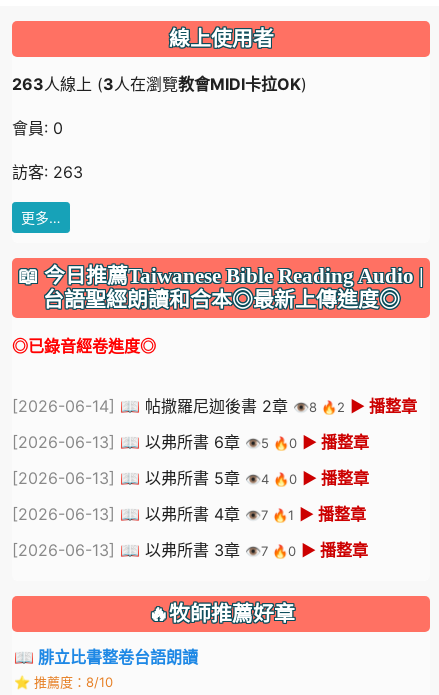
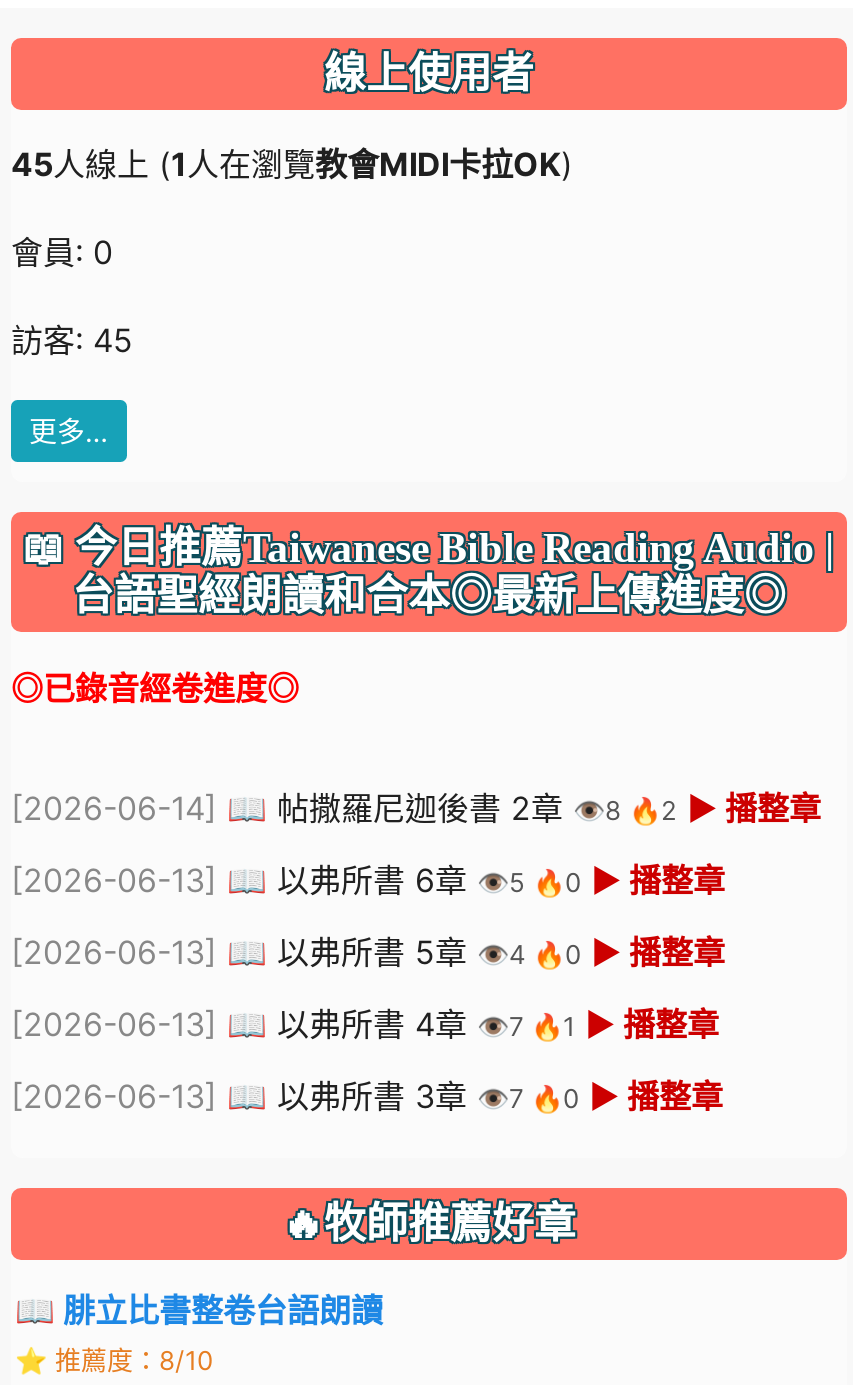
- 263人線上 (3人在瀏覽教會MIDI卡拉OK)
+ 45人線上 (1人在瀏覽教會MIDI卡拉OK)

- 訪客: 263
+ 訪客: 45
